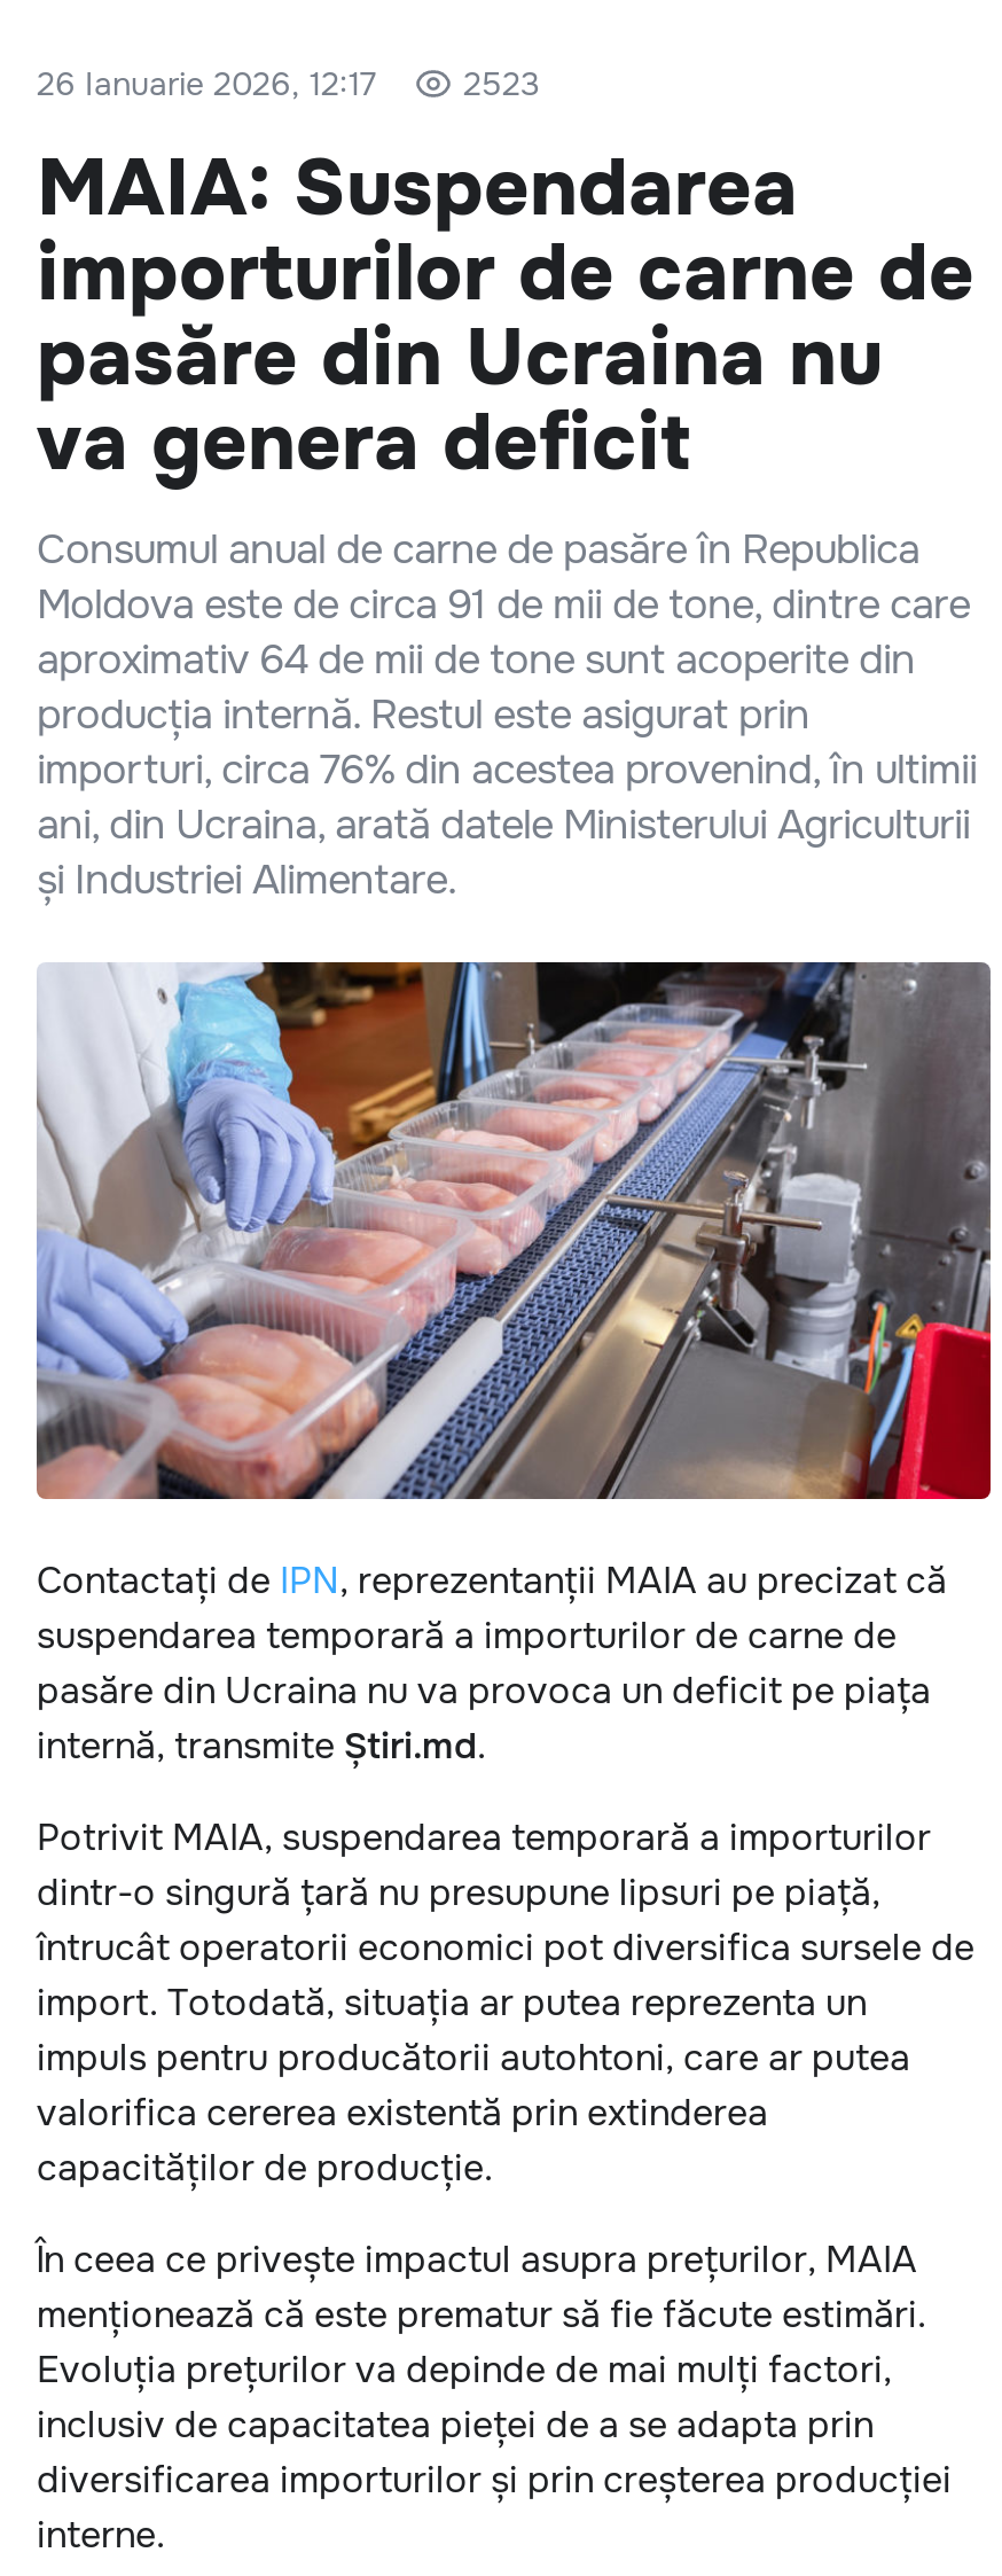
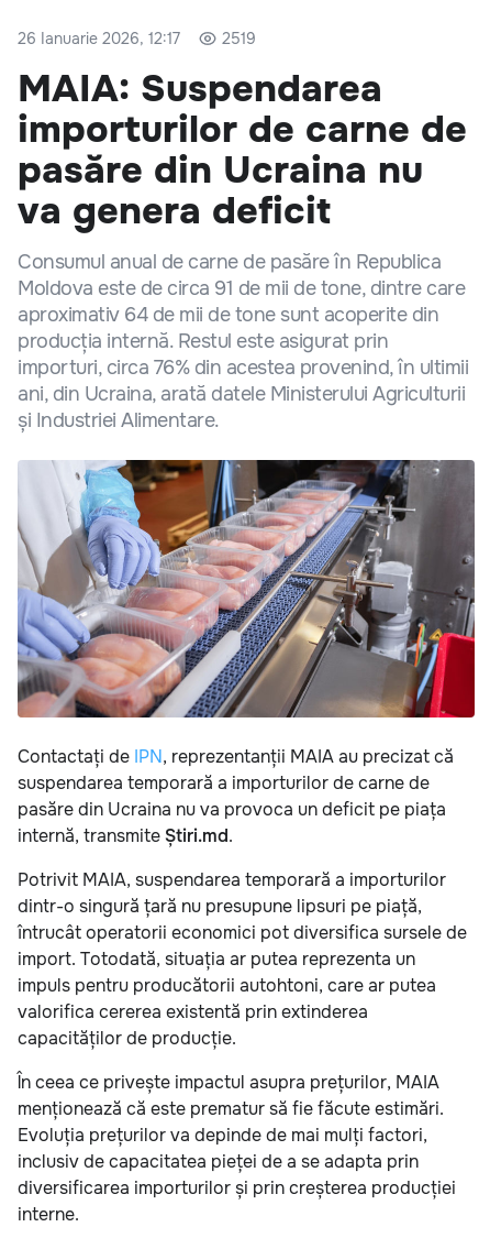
- 2523
+ 2519
